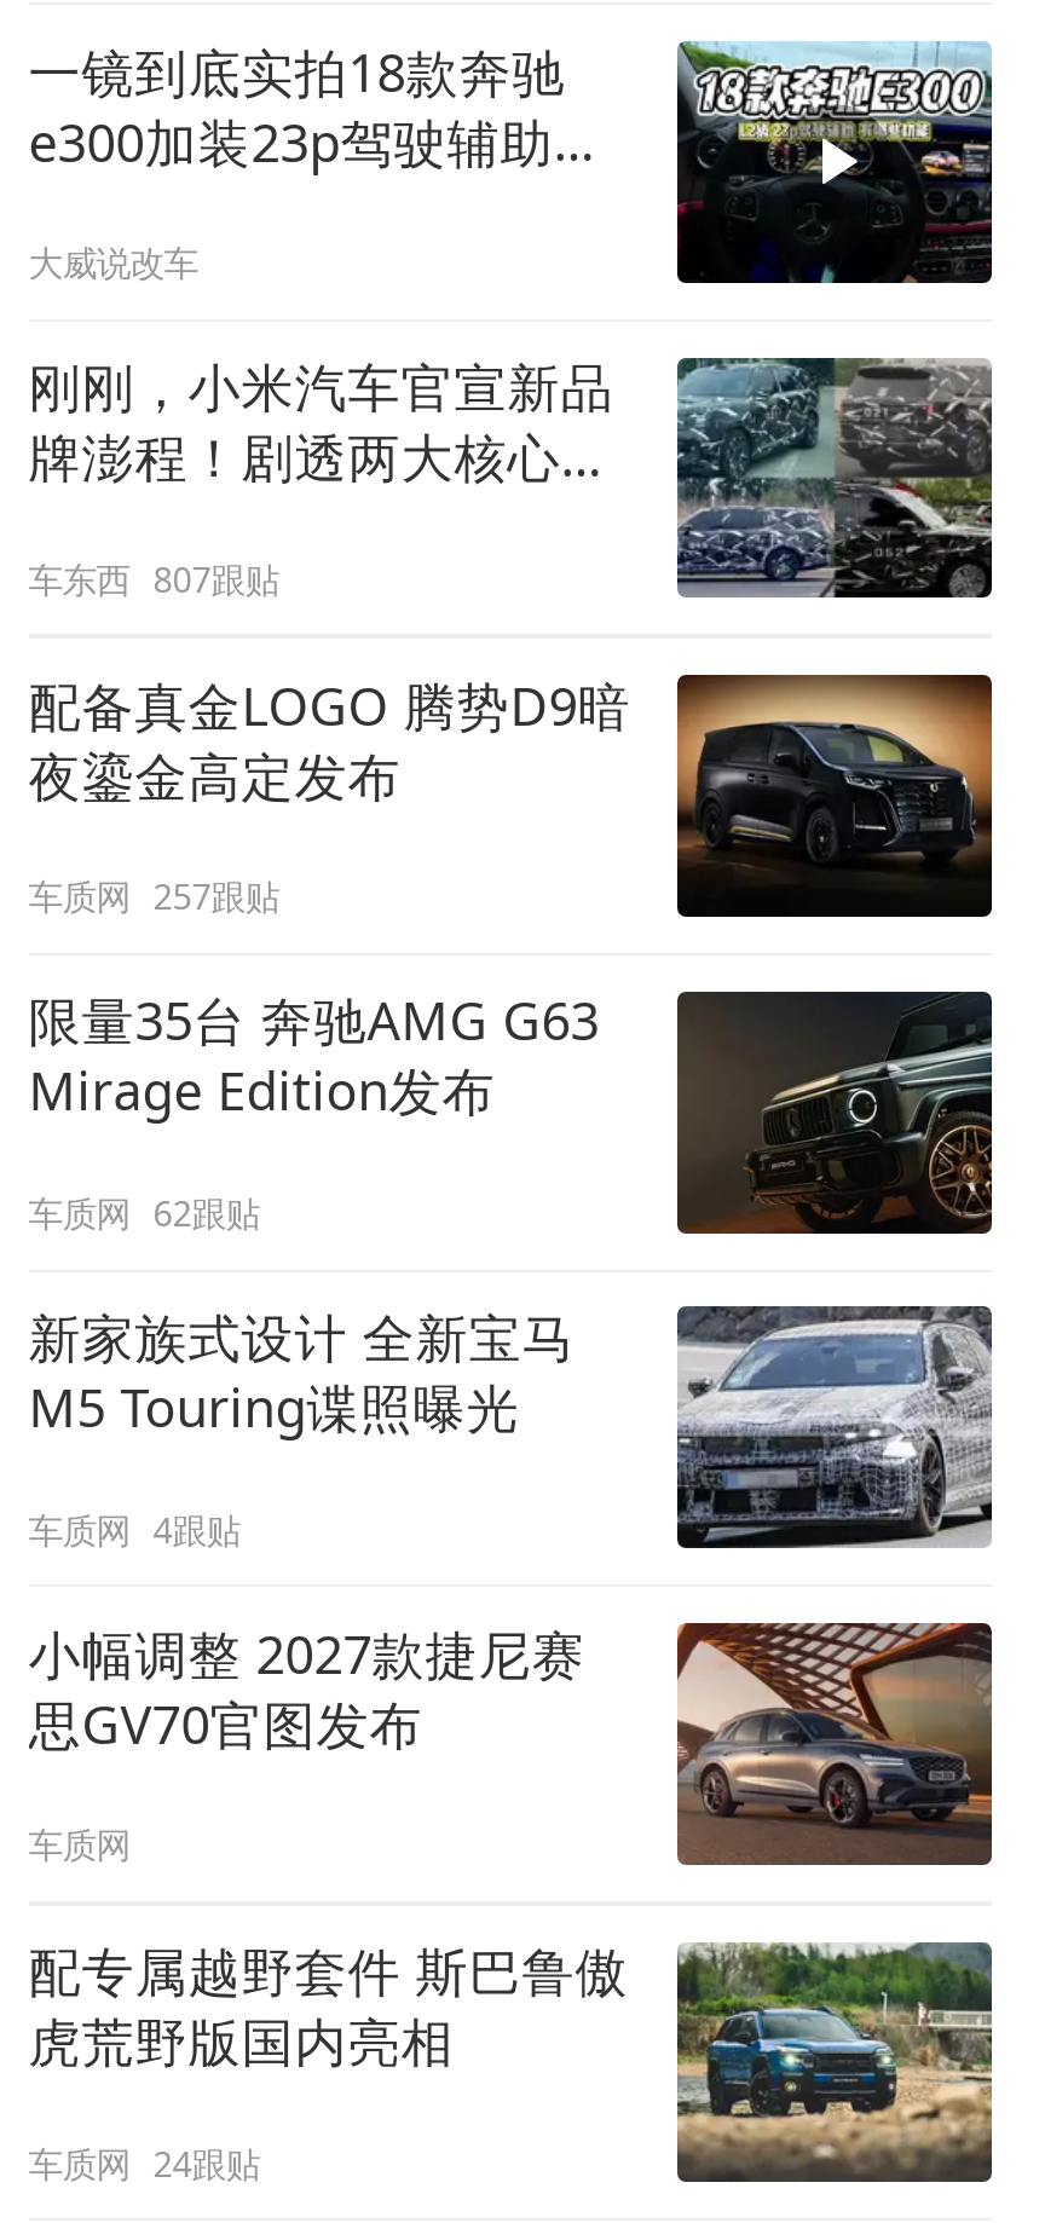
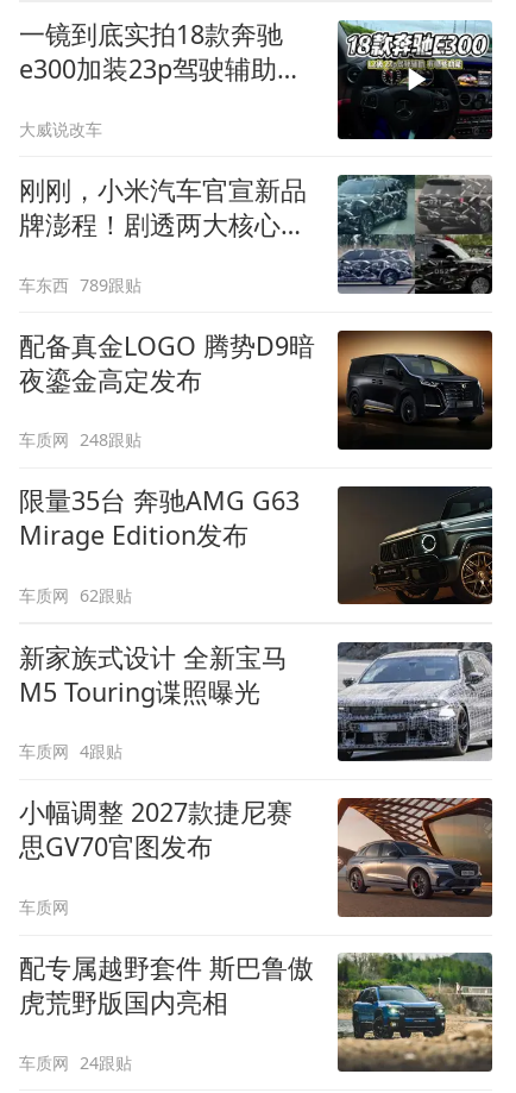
- 车东西 807跟贴
+ 车东西 789跟贴

- 车质网 257跟贴
+ 车质网 248跟贴
